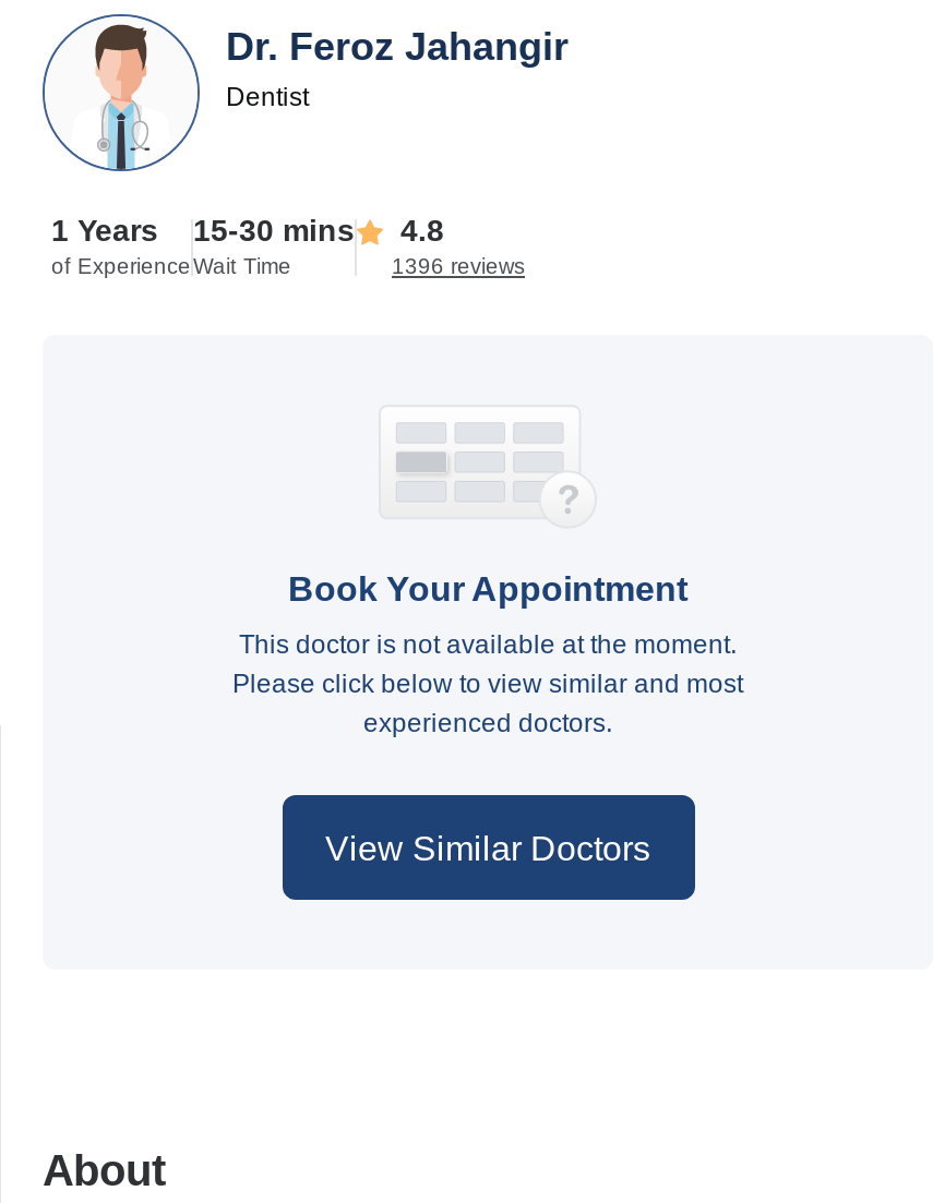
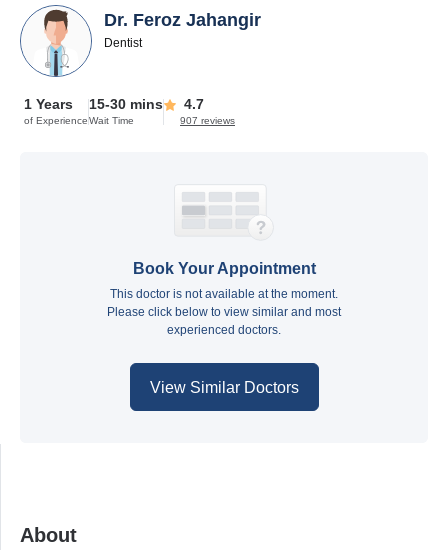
- 1 Years 15-30 mins 4.8
+ 1 Years 15-30 mins 4.7

- 1396 reviews
+ 907 reviews
